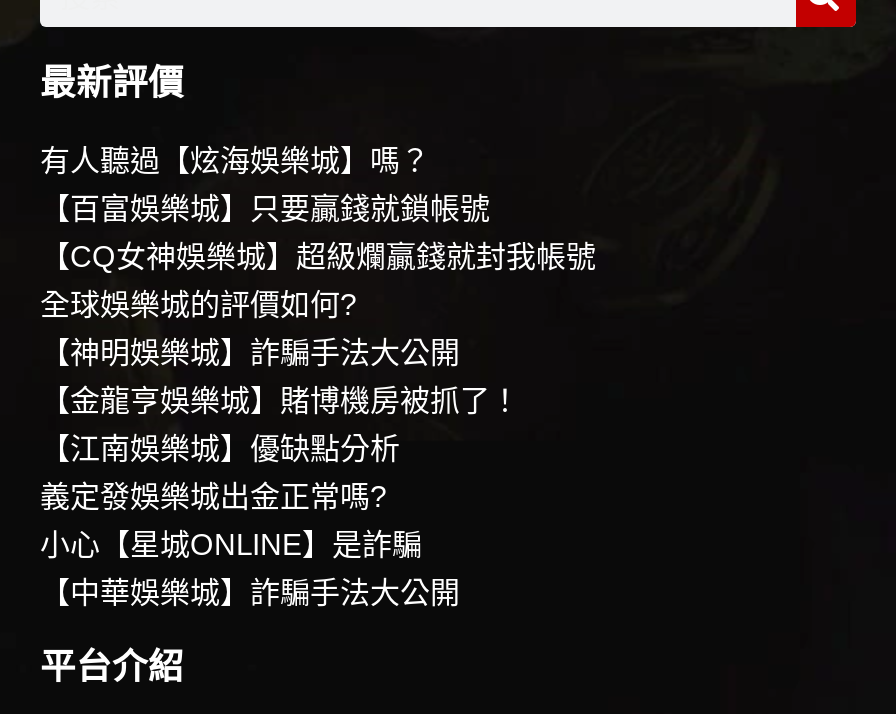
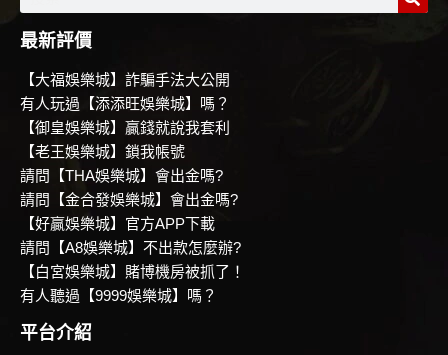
- 有人聽過【炫海娛樂城】嗎？
- 【百富娛樂城】只要贏錢就鎖帳號
- 【CQ女神娛樂城】超級爛贏錢就封我帳號
- 全球娛樂城的評價如何?
- 【神明娛樂城】詐騙手法大公開
- 【金龍亨娛樂城】賭博機房被抓了！
- 【江南娛樂城】優缺點分析
- 義定發娛樂城出金正常嗎?
- 小心【星城ONLINE】是詐騙
- 【中華娛樂城】詐騙手法大公開
+ 【大福娛樂城】詐騙手法大公開
+ 有人玩過【添添旺娛樂城】嗎？
+ 【御皇娛樂城】贏錢就說我套利
+ 【老王娛樂城】鎖我帳號
+ 請問【THA娛樂城】會出金嗎?
+ 請問【金合發娛樂城】會出金嗎?
+ 【好贏娛樂城】官方APP下載
+ 請問【A8娛樂城】不出款怎麼辦?
+ 【白宮娛樂城】賭博機房被抓了！
+ 有人聽過【9999娛樂城】嗎？
